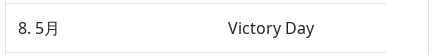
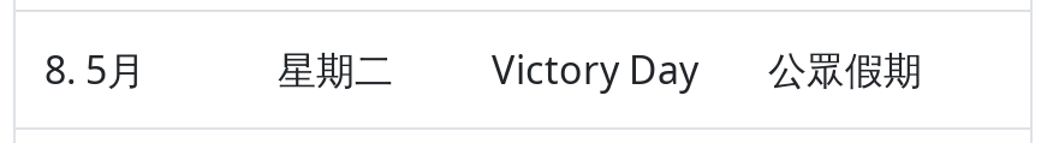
+ 星期二

+ 公眾假期
